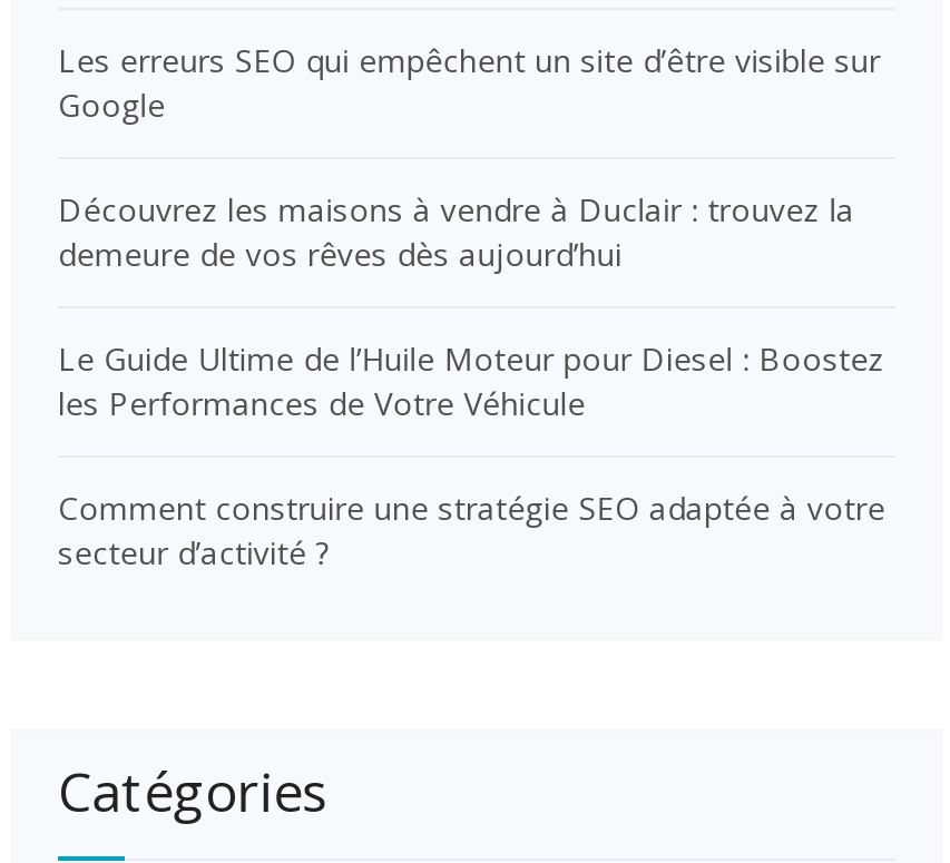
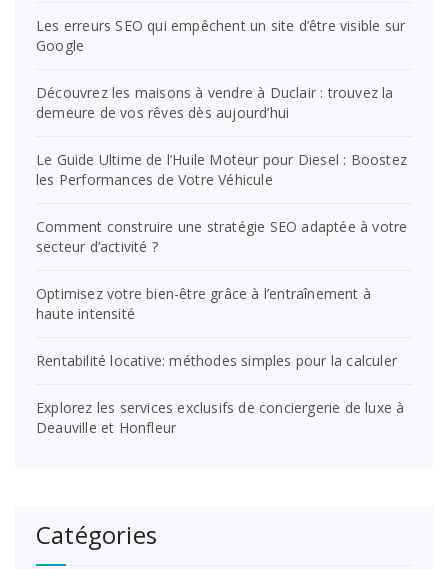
+ Optimisez votre bien-être grâce à l’entraînement à
+ haute intensité
+ Rentabilité locative: méthodes simples pour la calculer
+ Explorez les services exclusifs de conciergerie de luxe à
+ Deauville et Honfleur
